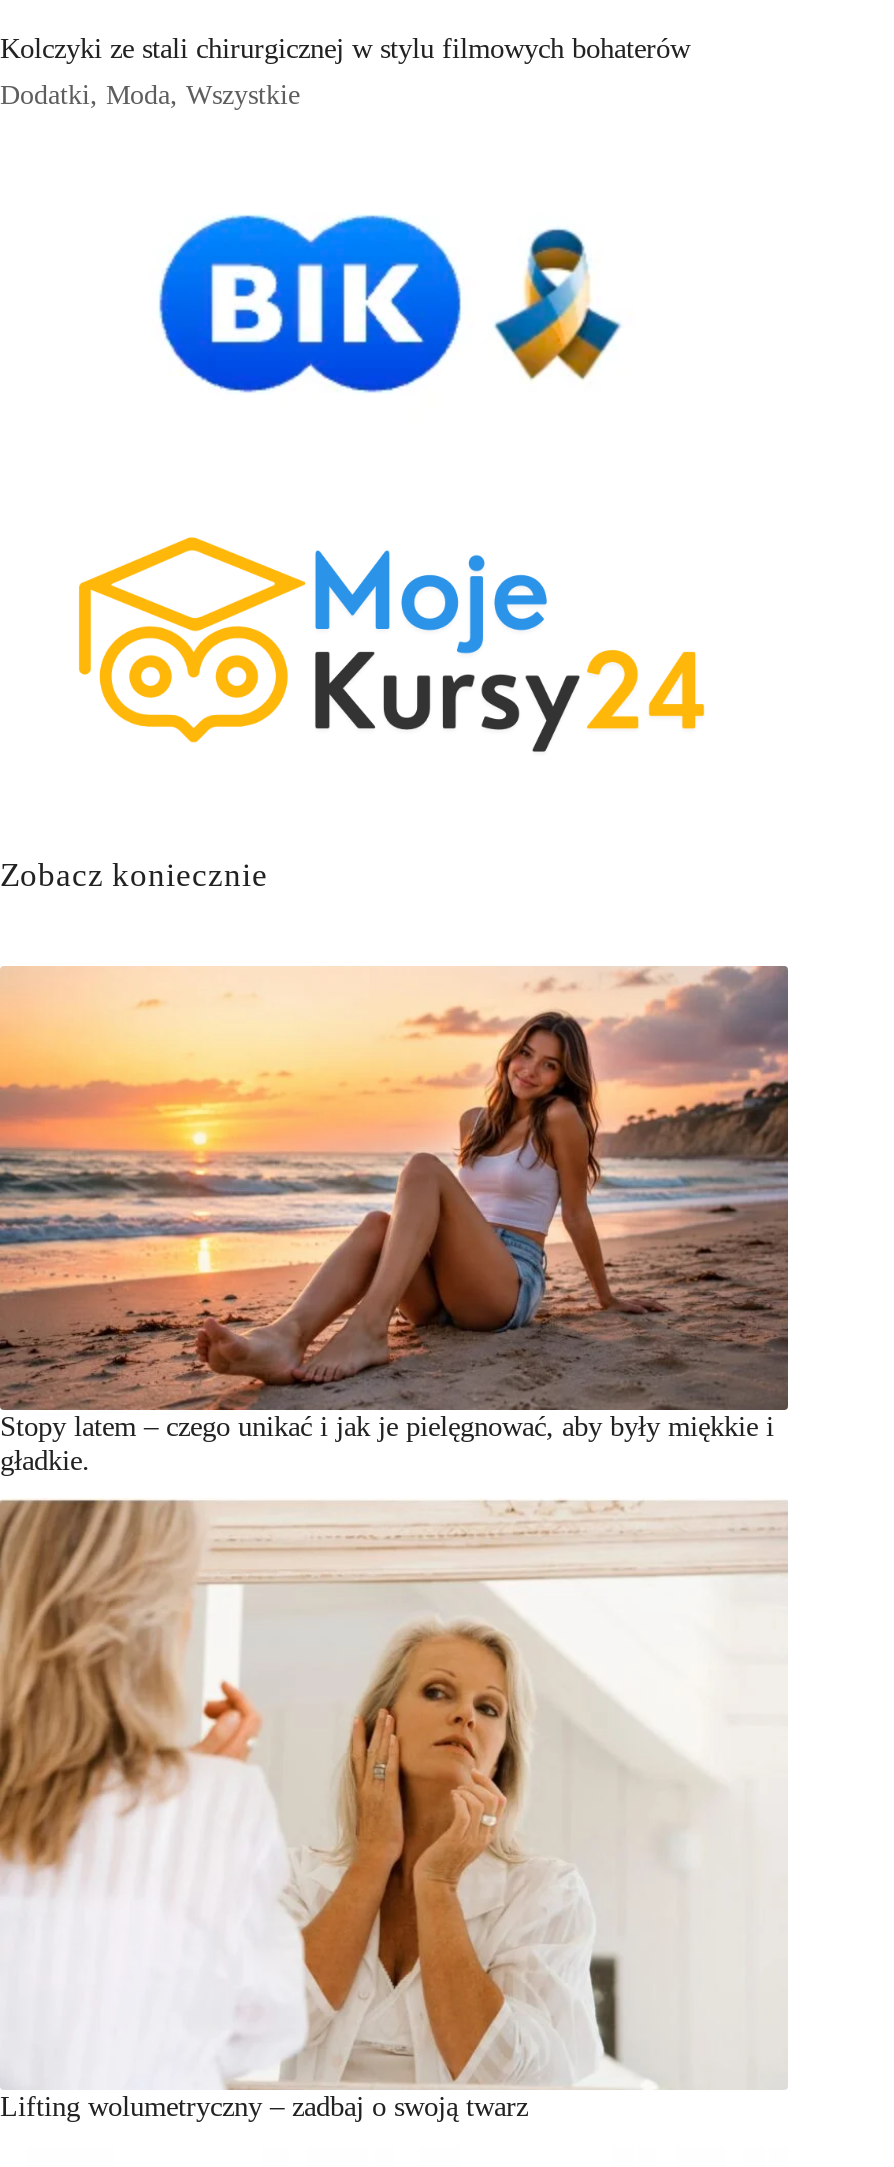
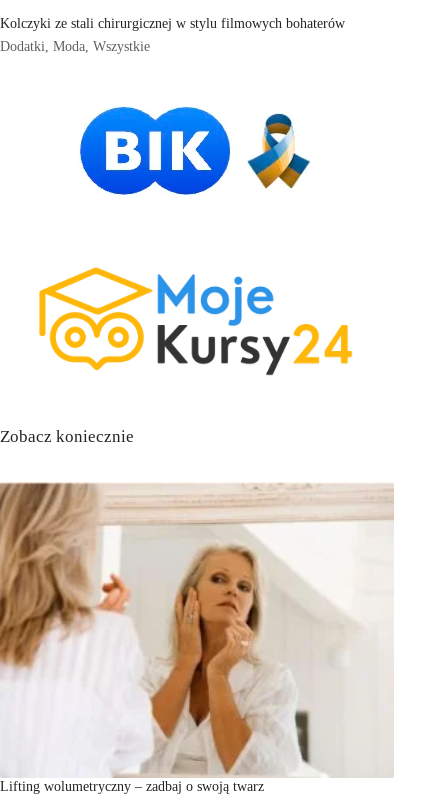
- [image]
- Stopy latem – czego unikać i jak je pielęgnować, aby były miękkie i
- gładkie.
